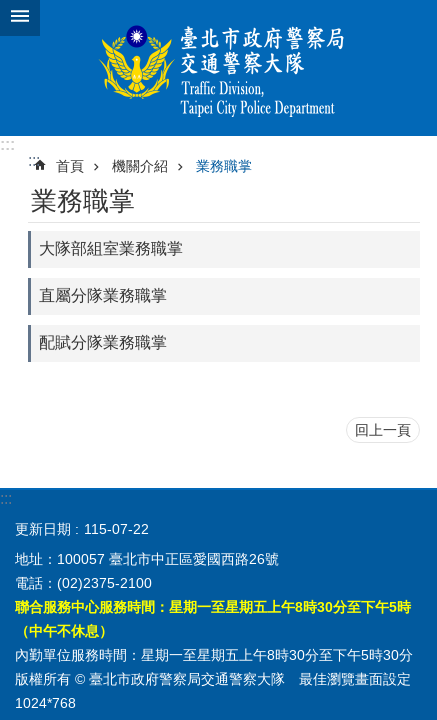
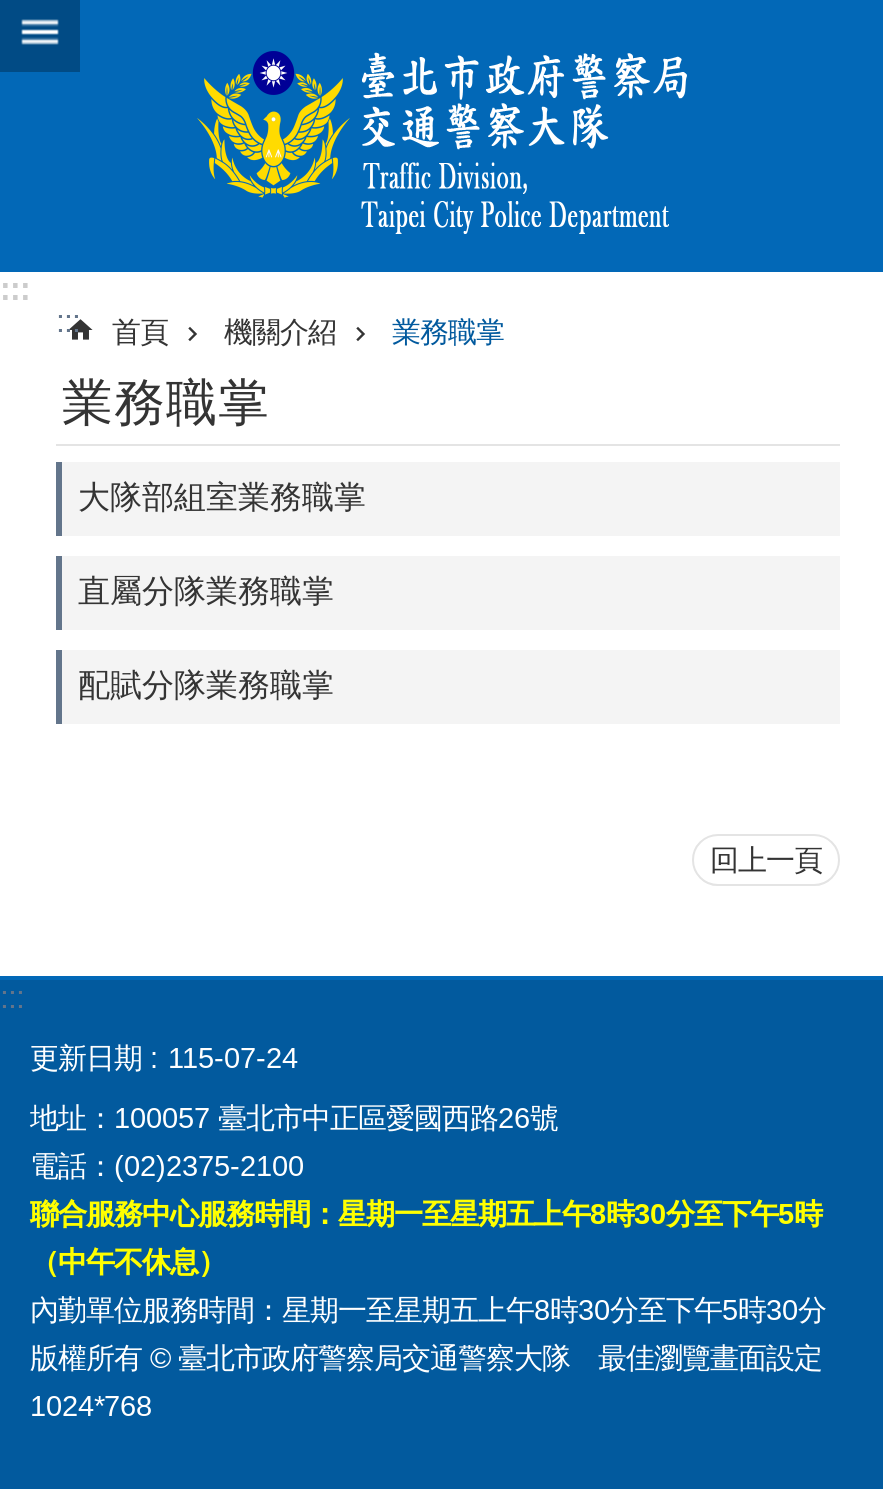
- 更新日期 115-07-22
+ 更新日期 115-07-24
